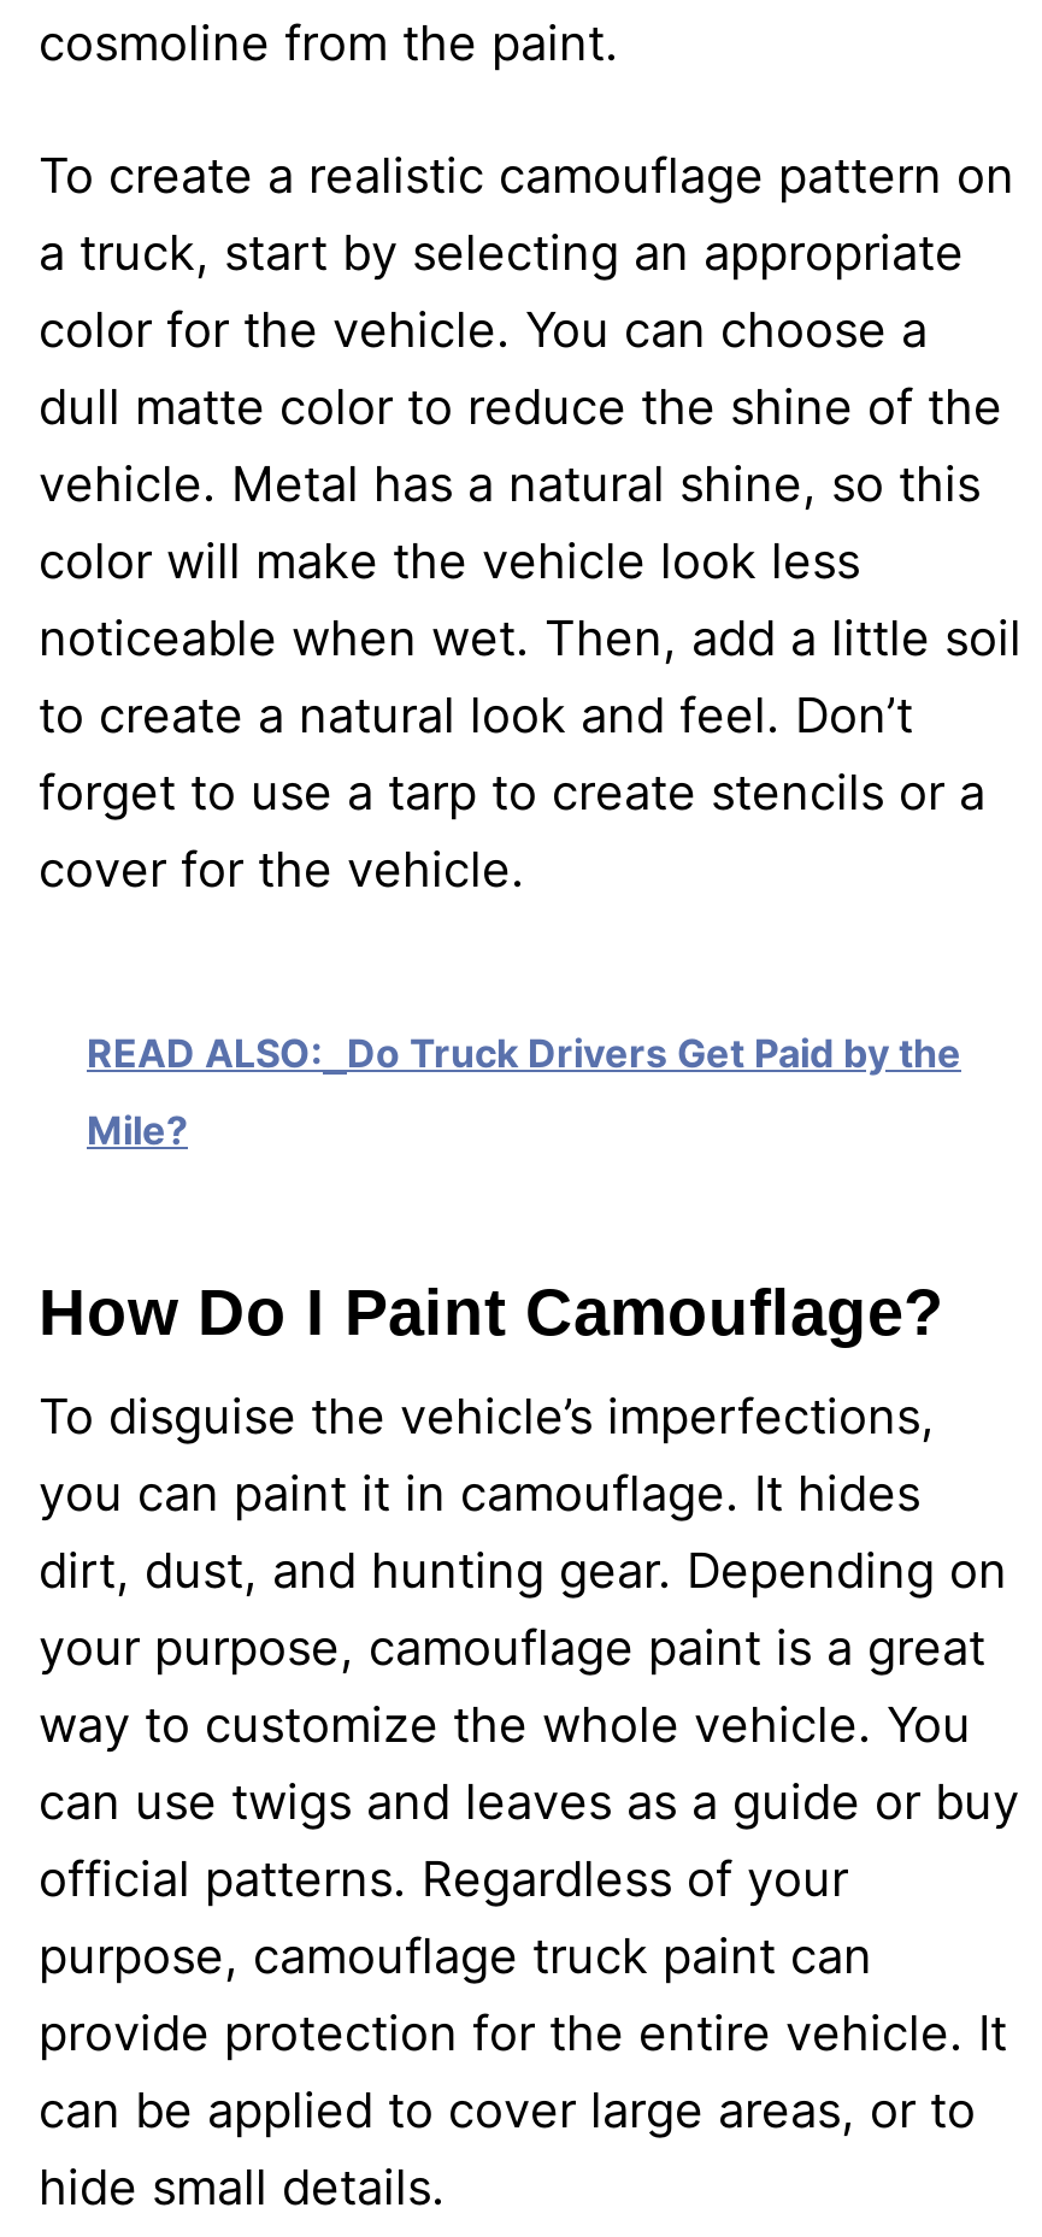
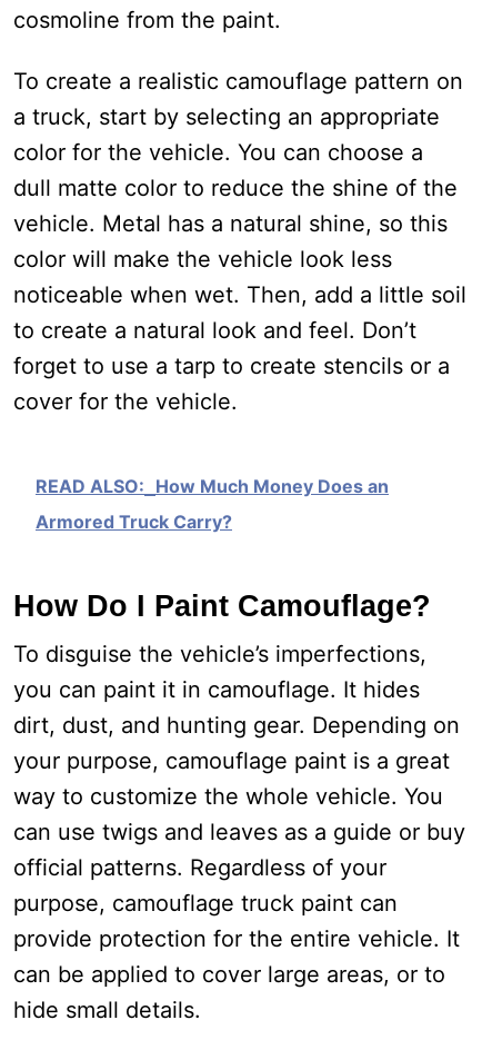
- READ ALSO: Do Truck Drivers Get Paid by the
+ READ ALSO: How Much Money Does an

- Mile?
+ Armored Truck Carry?
